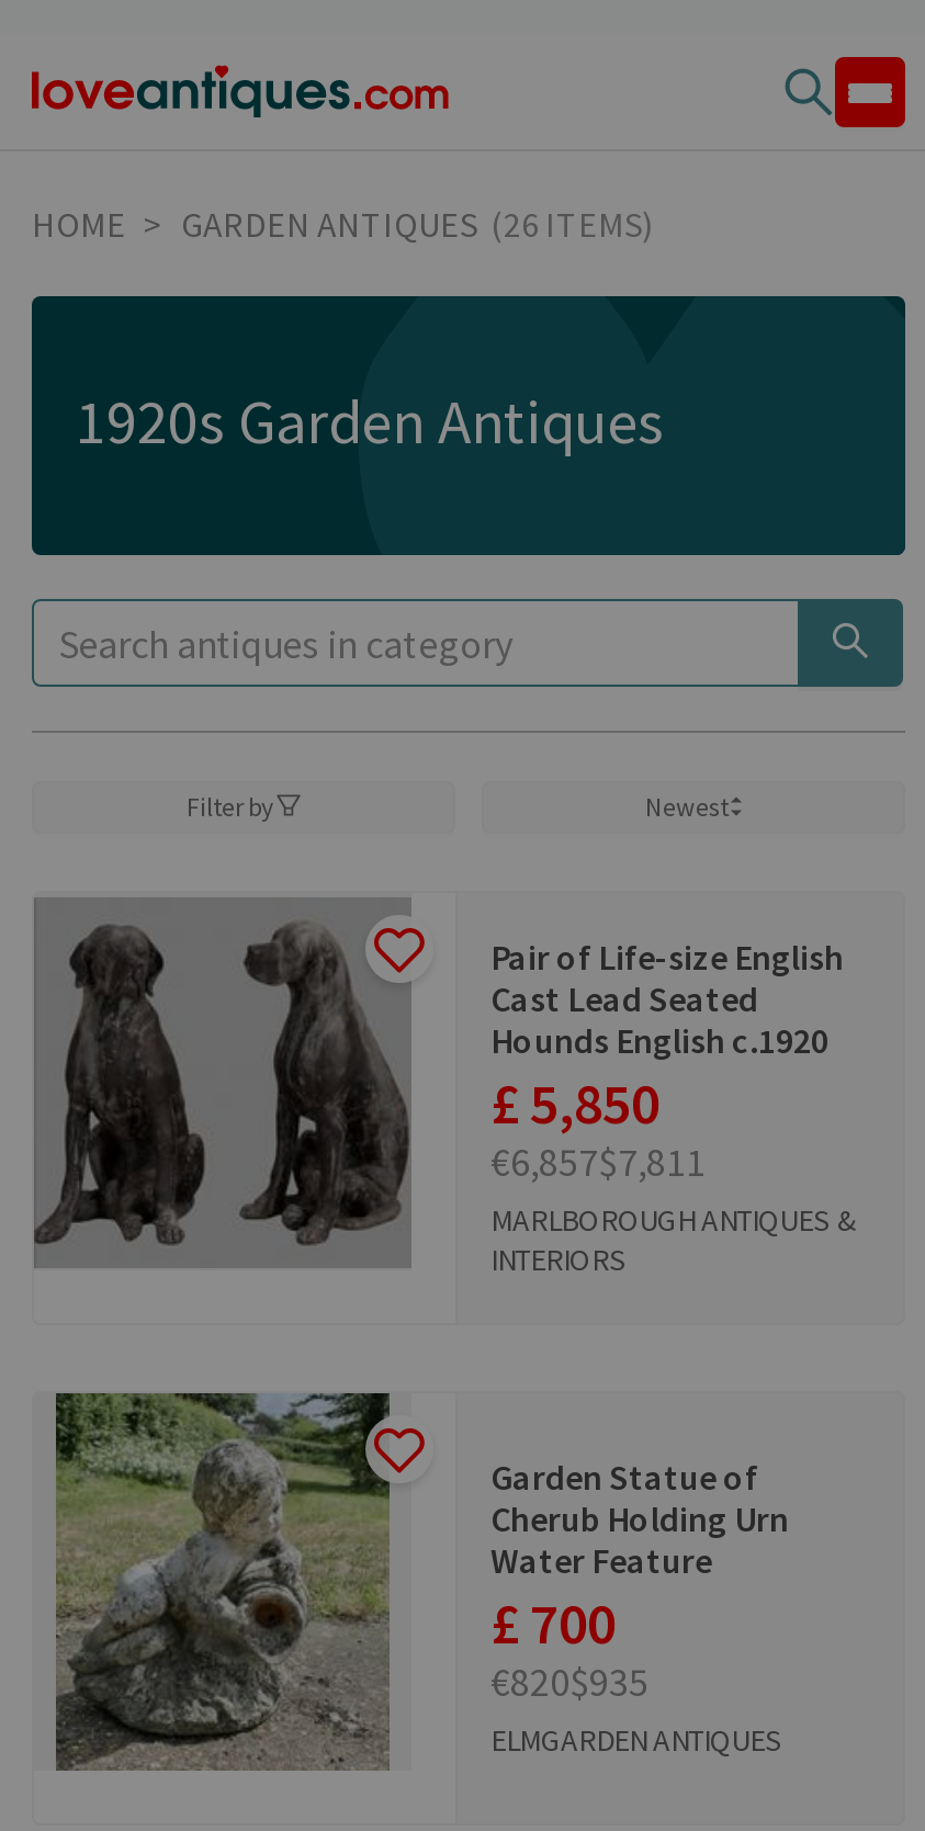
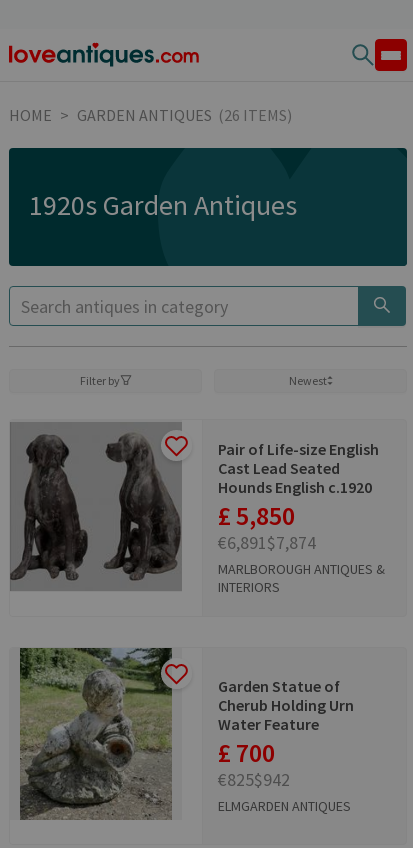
- €6,857$7,811
+ €6,891$7,874

- €820$935
+ €825$942
